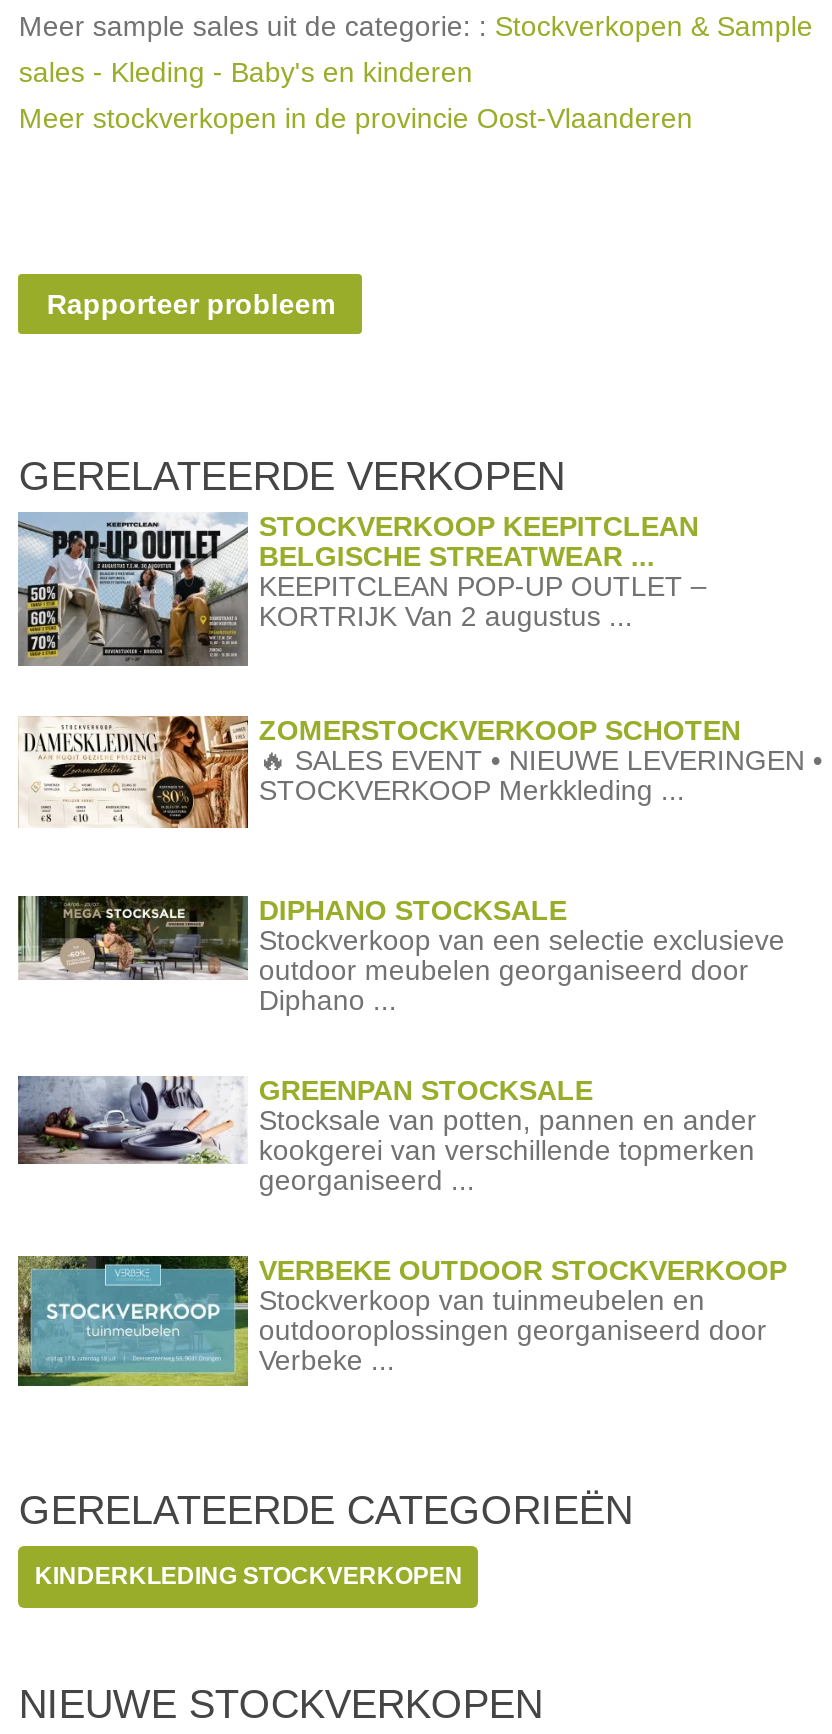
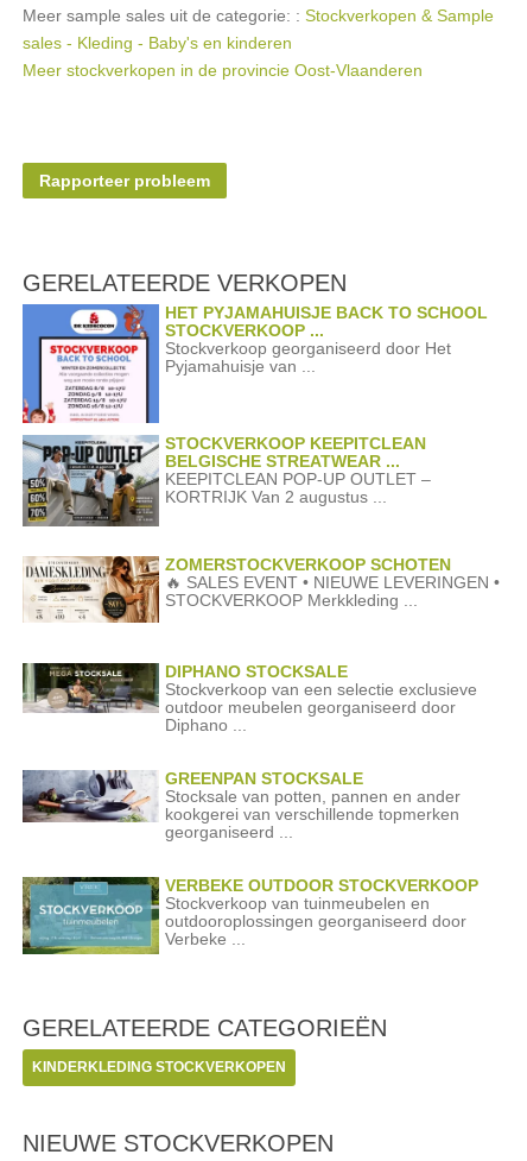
+ [image]
+ HET PYJAMAHUISJE BACK TO SCHOOL
+ STOCKVERKOOP ...
+ Stockverkoop georganiseerd door Het
+ Pyjamahuisje van ...
